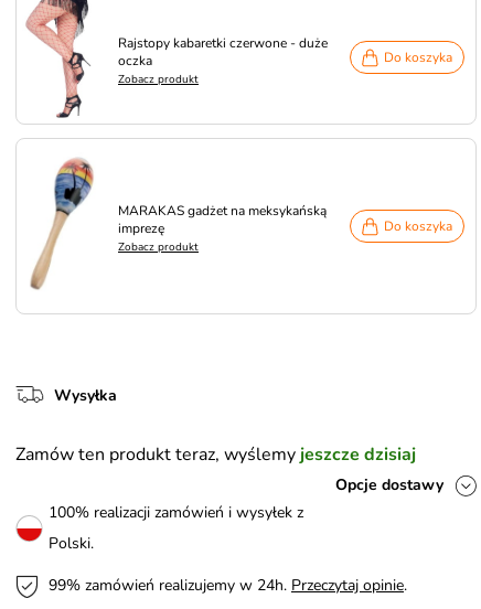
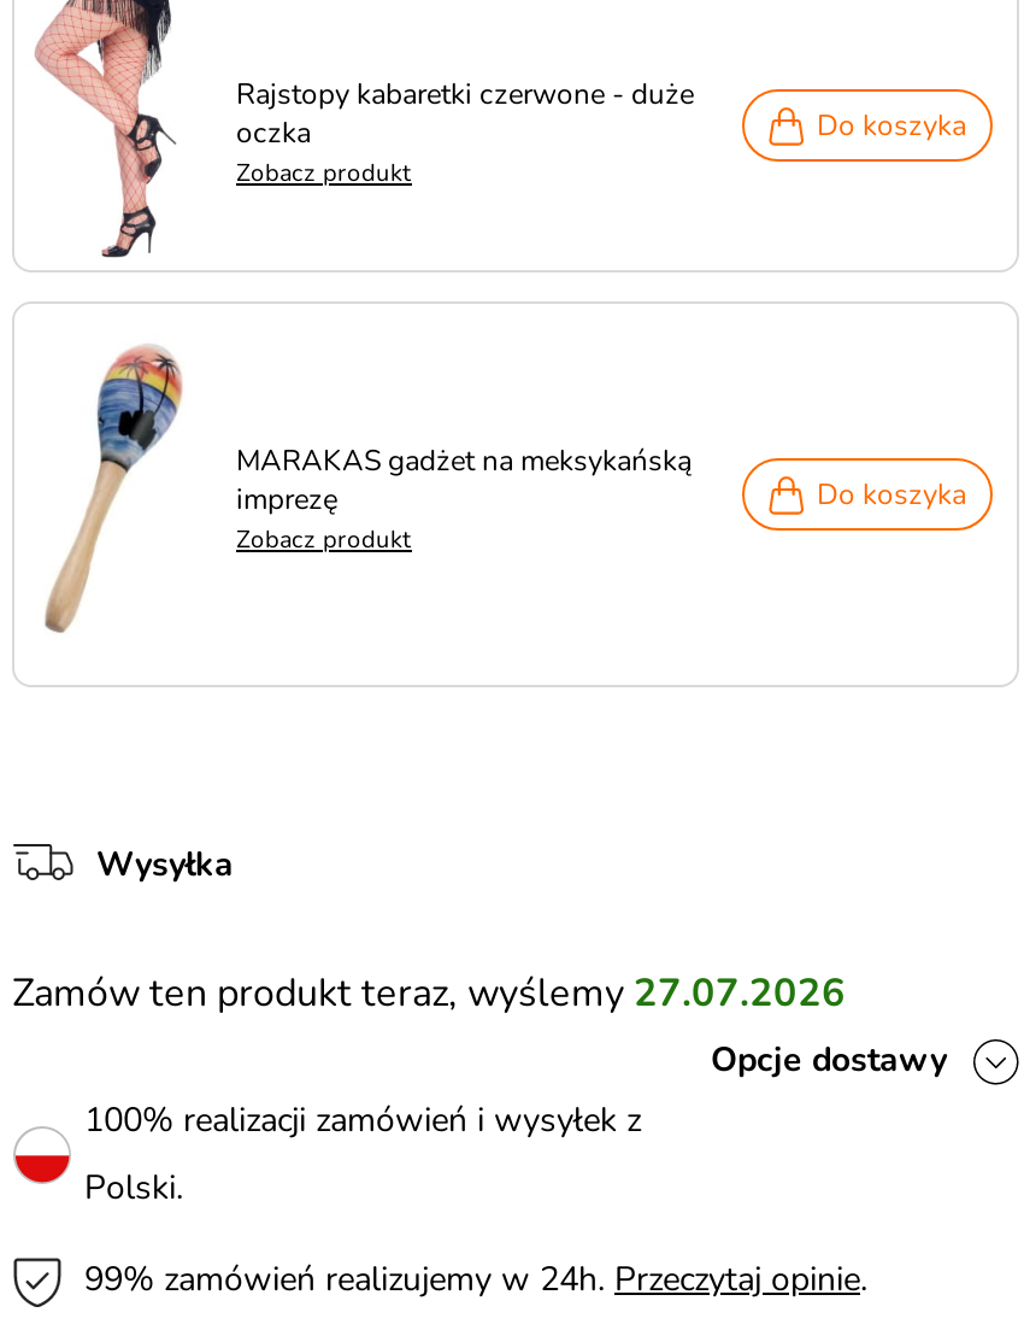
- Zamów ten produkt teraz, wyślemy jeszcze dzisiaj
+ Zamów ten produkt teraz, wyślemy 27.07.2026
